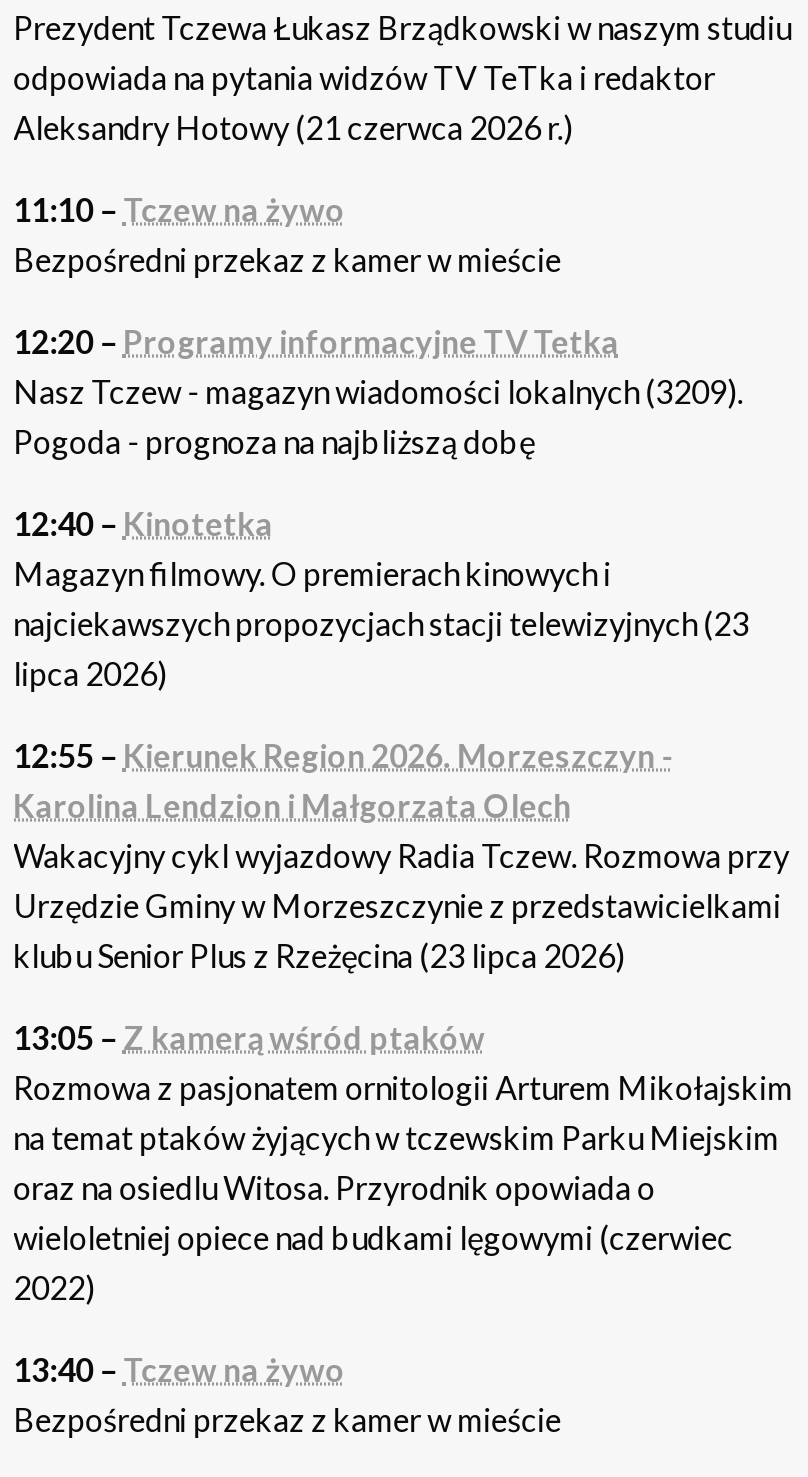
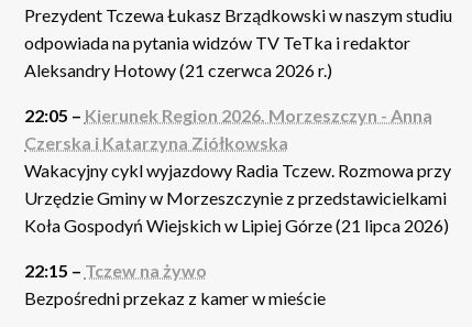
- 11:10 – Tczew na żywo
- Bezpośredni przekaz z kamer w mieście
- 12:20 – Programy informacyjne TV Tetka
- Nasz Tczew - magazyn wiadomości lokalnych (3209).
- Pogoda - prognoza na najbliższą dobę
- 12:40 – Kinotetka
- Magazyn filmowy. O premierach kinowych i
- najciekawszych propozycjach stacji telewizyjnych (23
- lipca 2026)
- 12:55 – Kierunek Region 2026. Morzeszczyn -
- Karolina Lendzion i Małgorzata Olech
+ 22:05 – Kierunek Region 2026. Morzeszczyn - Anna
+ Czerska i Katarzyna Ziółkowska

- klubu Senior Plus z Rzeżęcina (23 lipca 2026)
- 13:05 – Z kamerą wśród ptaków
- Rozmowa z pasjonatem ornitologii Arturem Mikołajskim
- na temat ptaków żyjących w tczewskim Parku Miejskim
- oraz na osiedlu Witosa. Przyrodnik opowiada o
- wieloletniej opiece nad budkami lęgowymi (czerwiec
- 2022)
- 13:40 – Tczew na żywo
+ Koła Gospodyń Wiejskich w Lipiej Górze (21 lipca 2026)
+ 22:15 – Tczew na żywo
